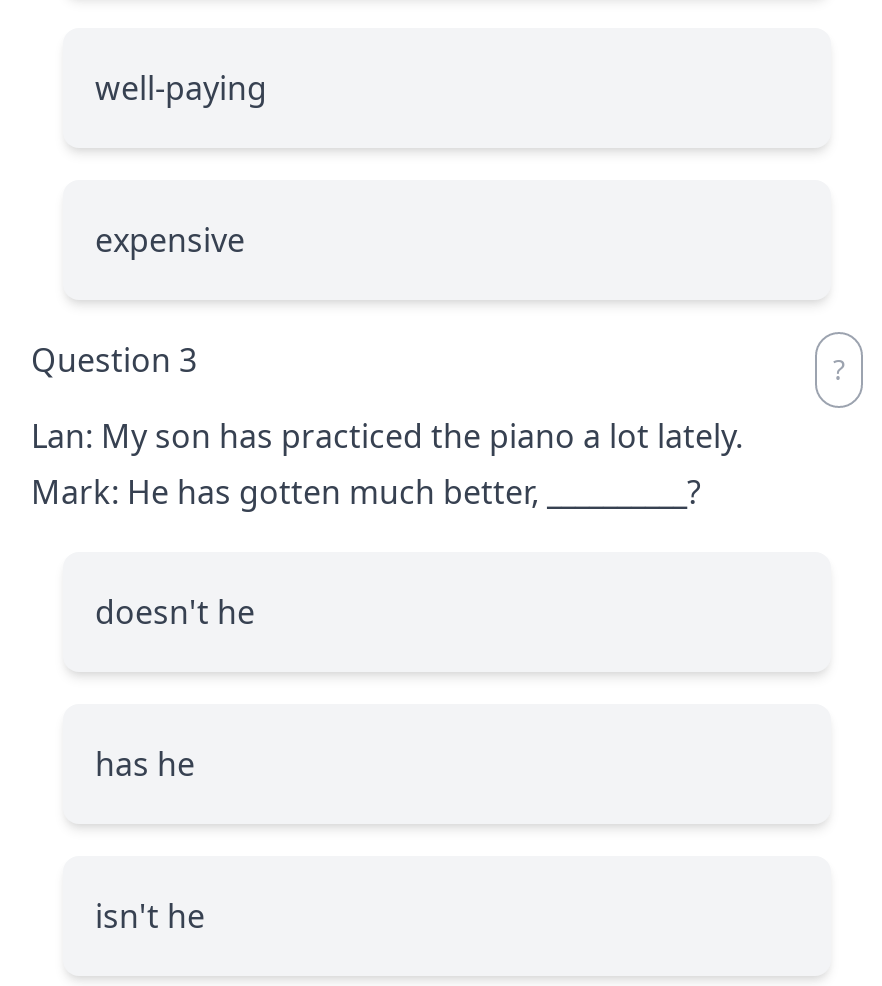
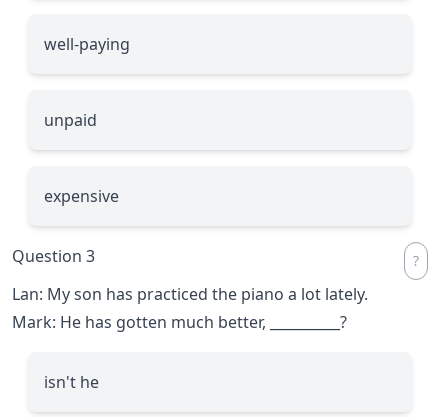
+ unpaid

moved down: expensive | Question 3 | Lan: My son has practiced the piano a lot lately. | Mark: He has gotten much better, __________?

- doesn't he
- has he
